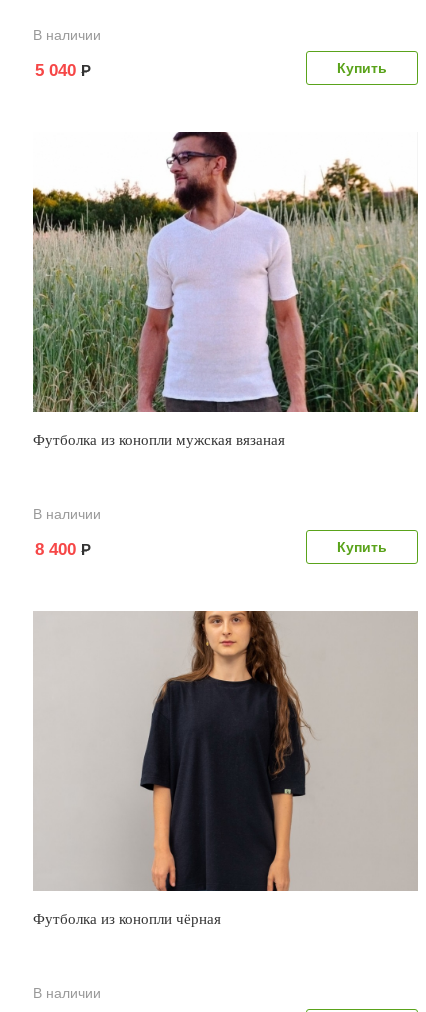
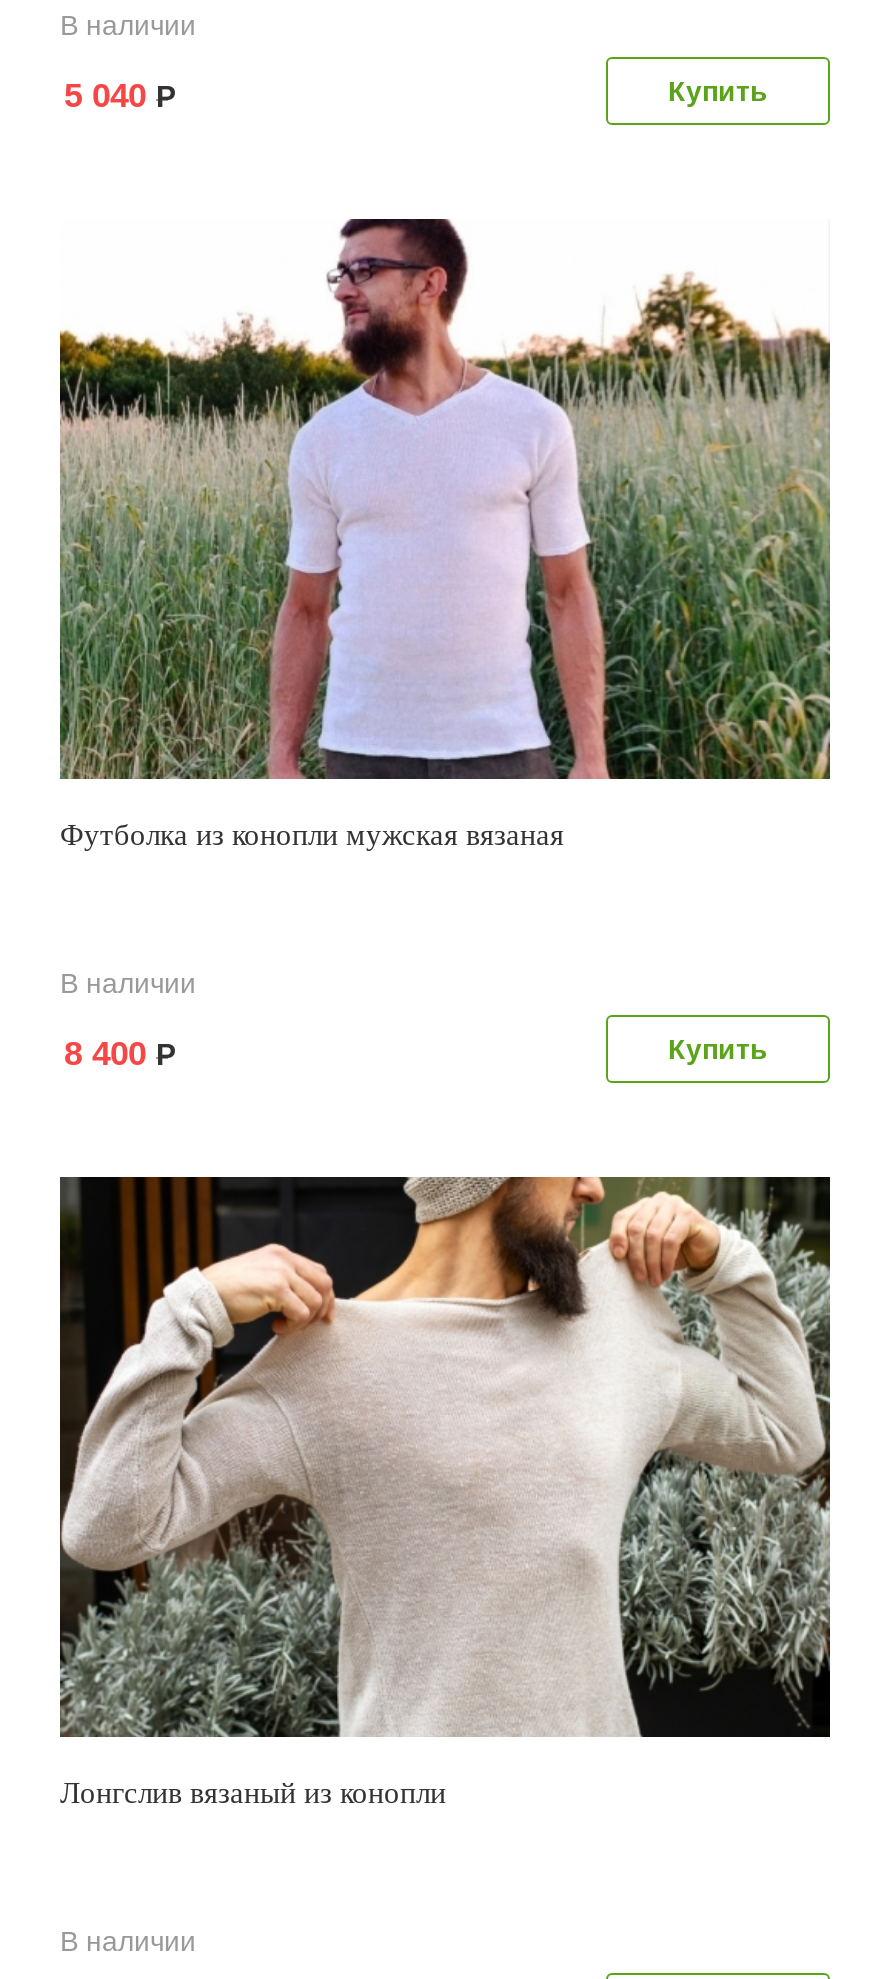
- [image]
- Футболка из конопли чёрная
+ [image]
+ Лонгслив вязаный из конопли
